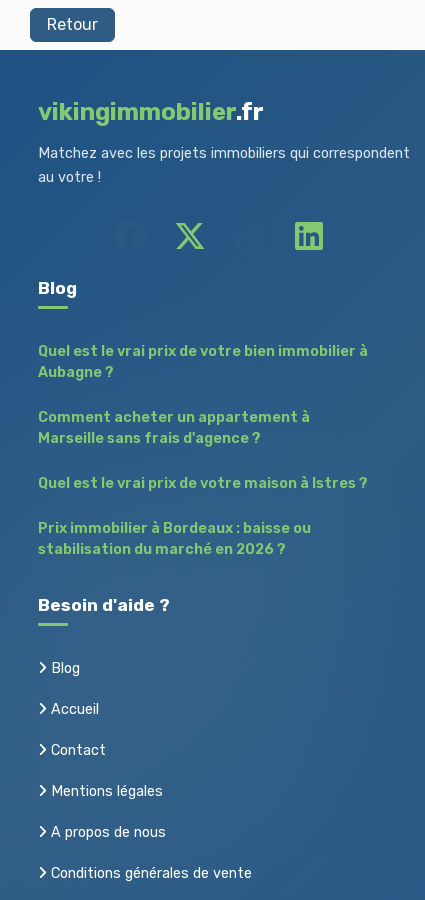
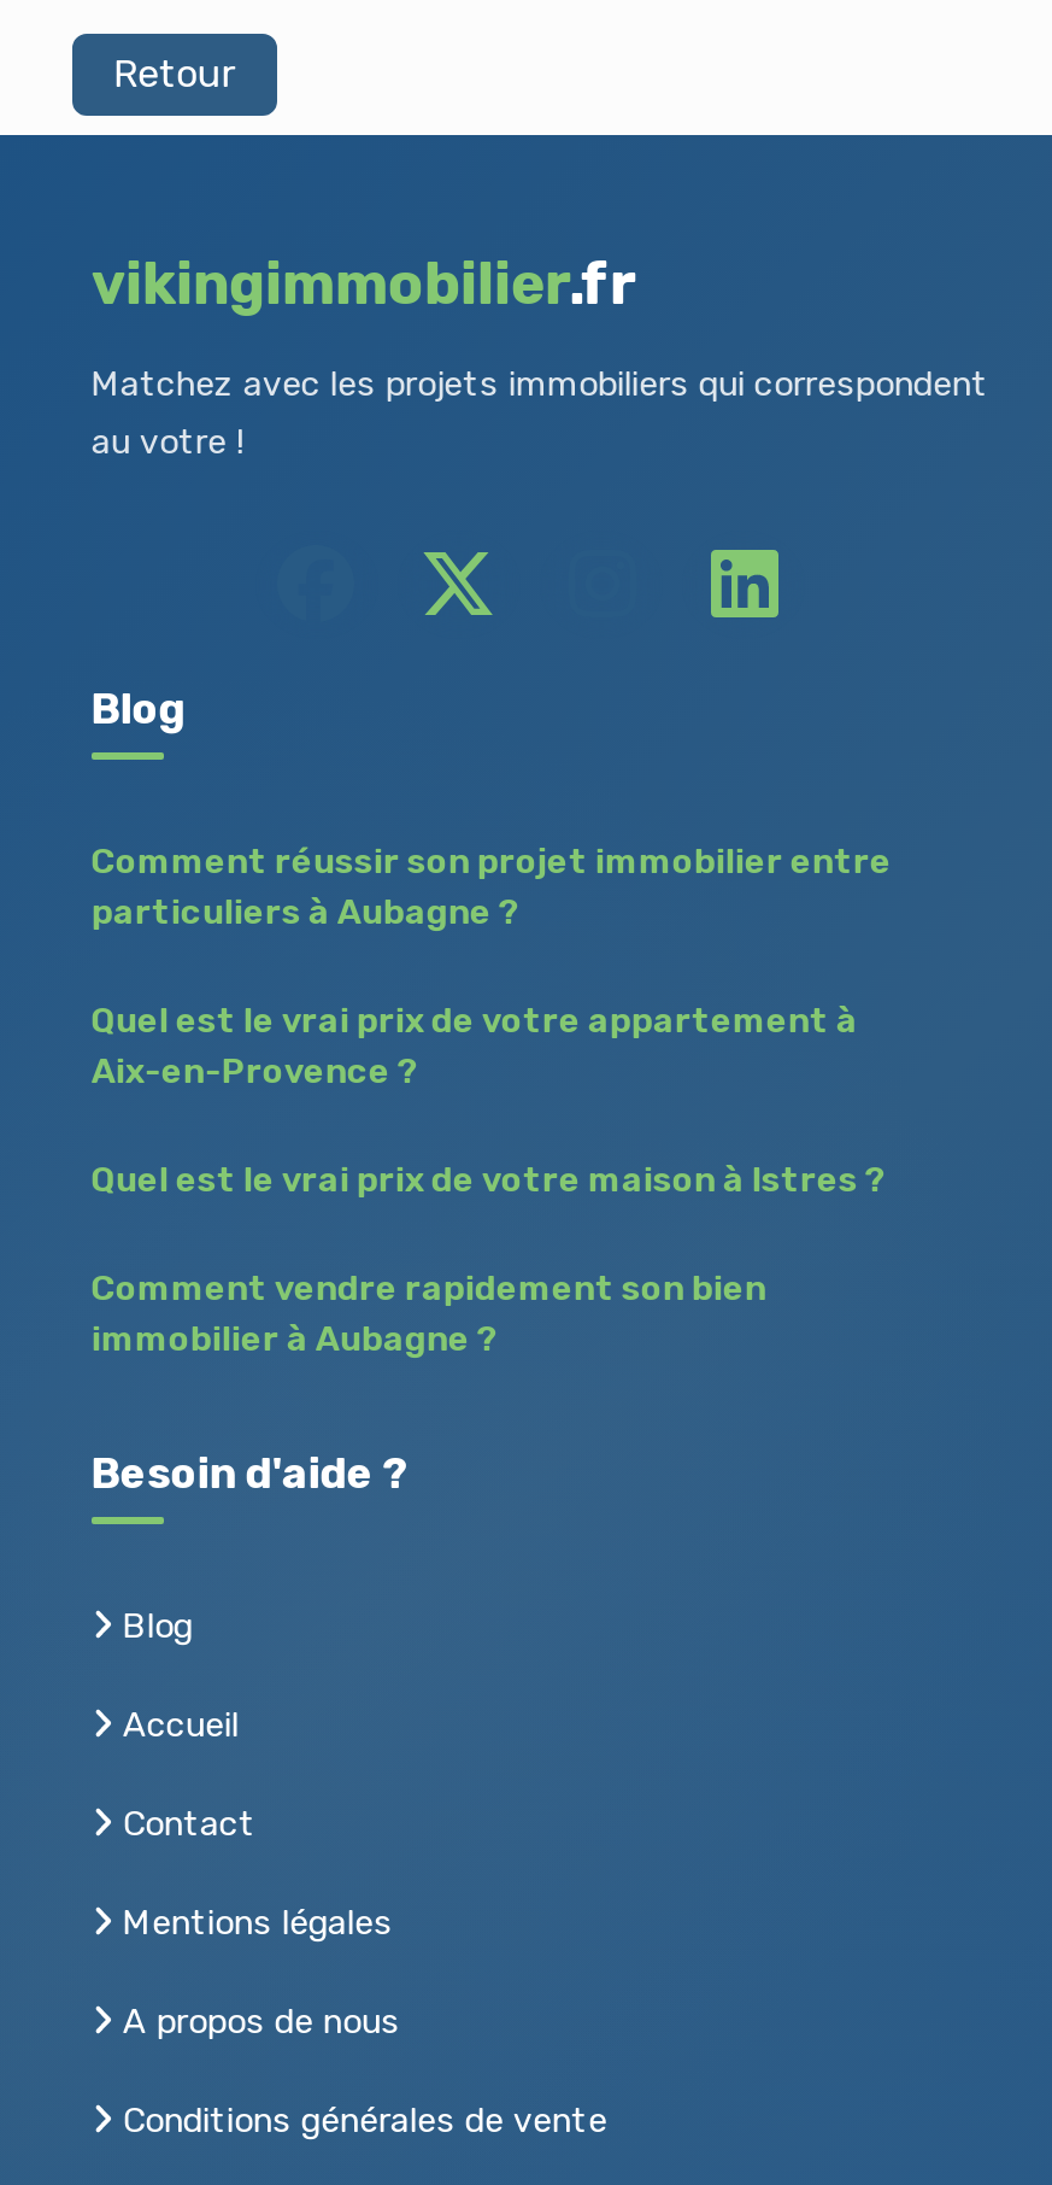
- Quel est le vrai prix de votre bien immobilier à
- Aubagne ?
+ Comment réussir son projet immobilier entre
+ particuliers à Aubagne ?

- Comment acheter un appartement à
- Marseille sans frais d'agence ?
+ Quel est le vrai prix de votre appartement à
+ Aix-en-Provence ?

- Prix immobilier à Bordeaux : baisse ou
- stabilisation du marché en 2026 ?
+ Comment vendre rapidement son bien
+ immobilier à Aubagne ?
